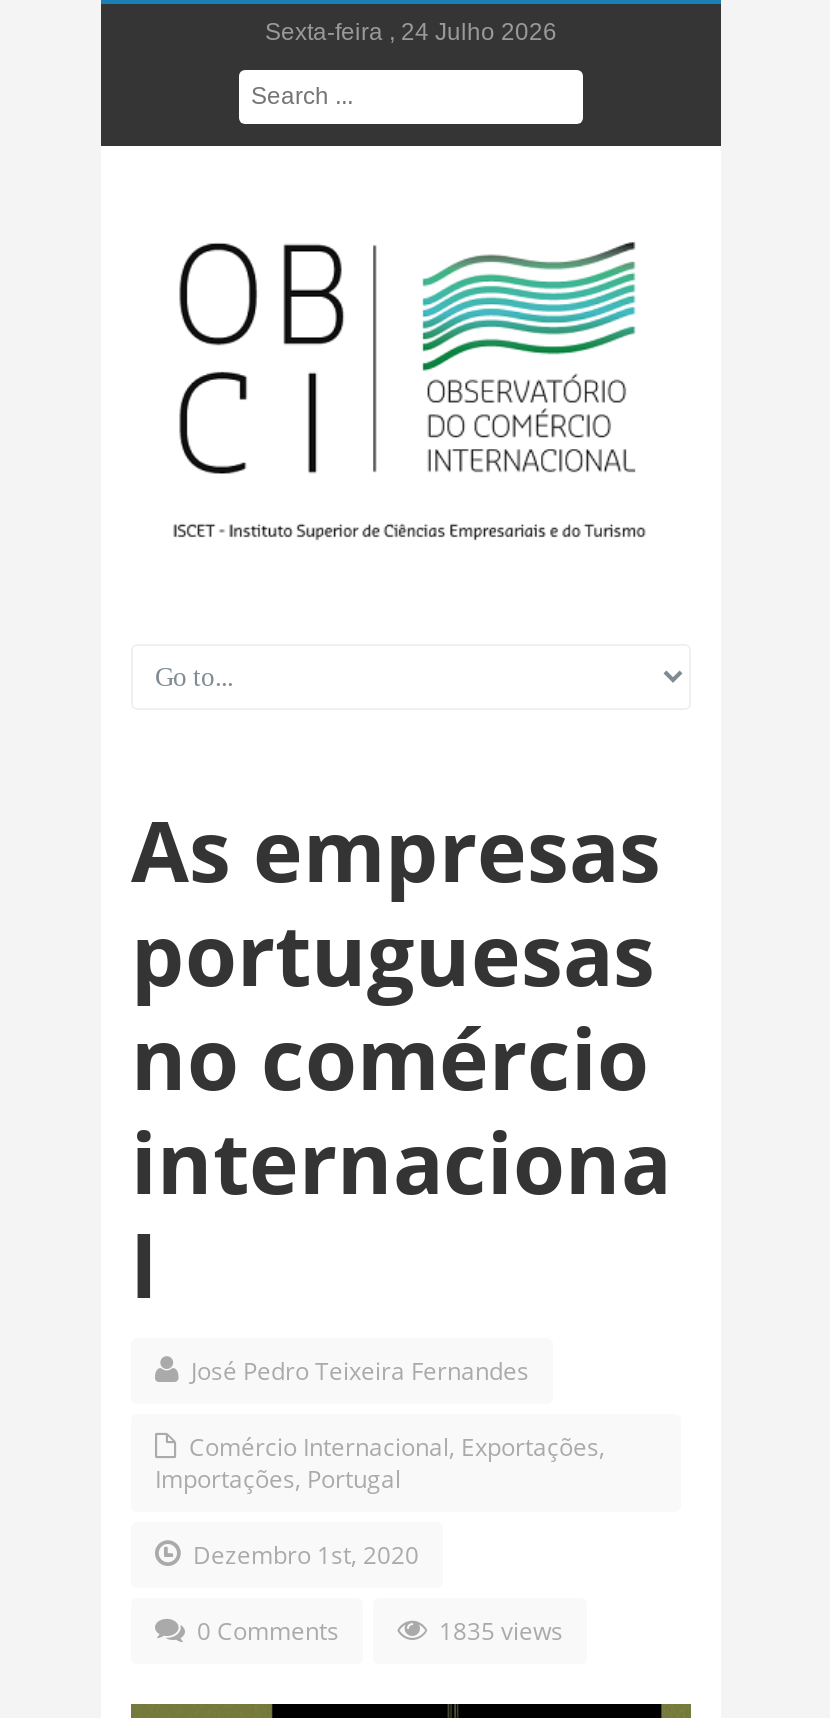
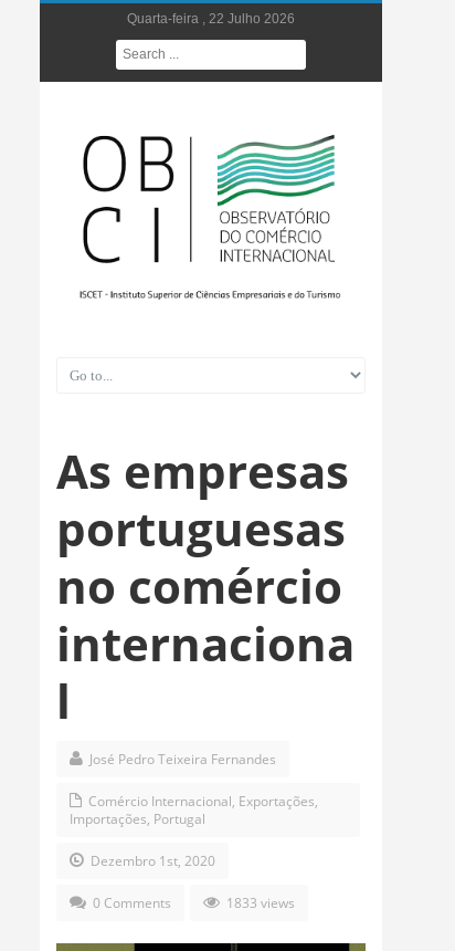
- Sexta-feira , 24 Julho 2026
+ Quarta-feira , 22 Julho 2026

- 1835 views
+ 1833 views
